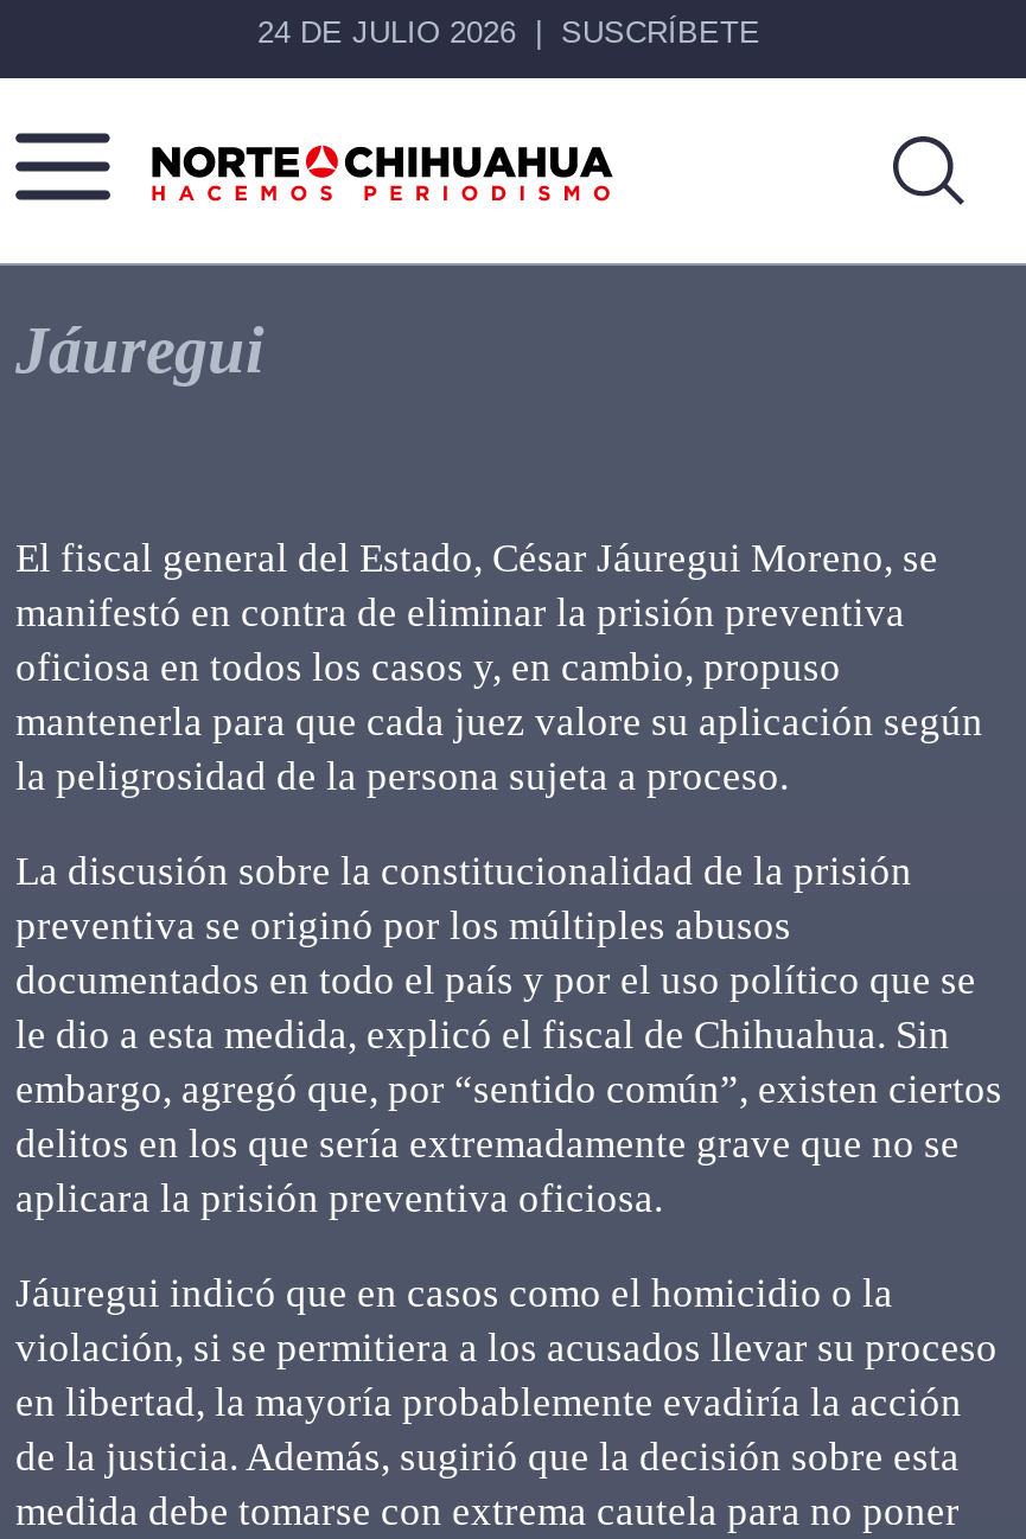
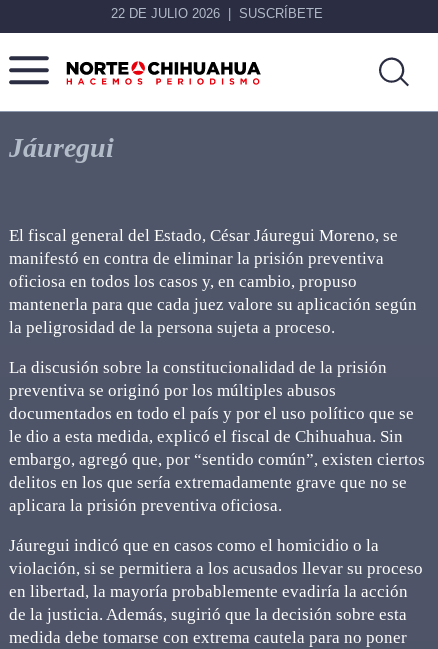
- 24 DE JULIO 2026 SUSCRÍBETE
+ 22 DE JULIO 2026 SUSCRÍBETE
